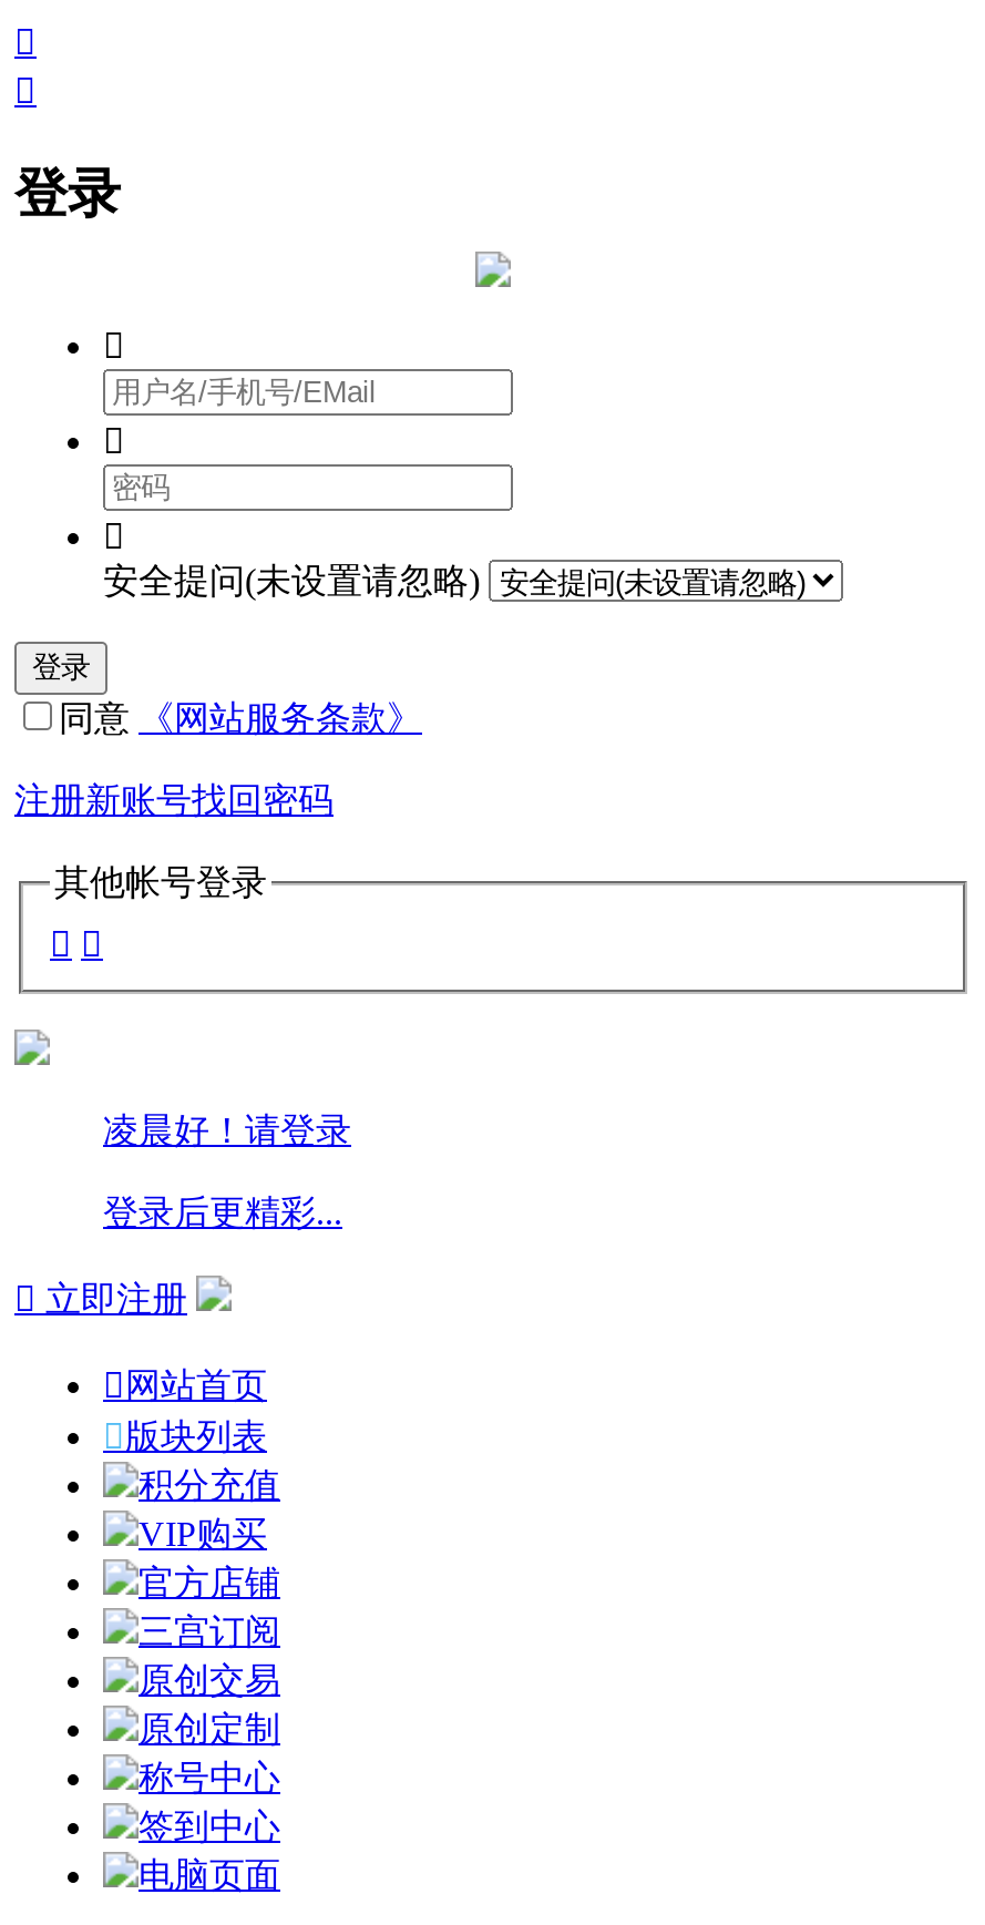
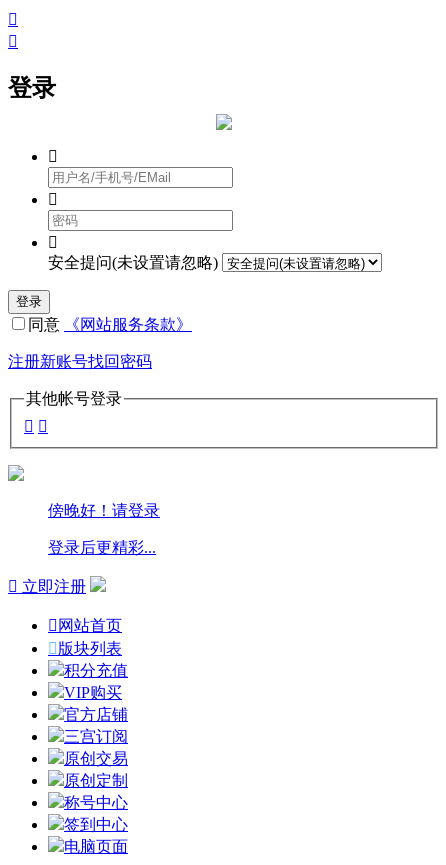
- 凌晨好！请登录
+ 傍晚好！请登录
